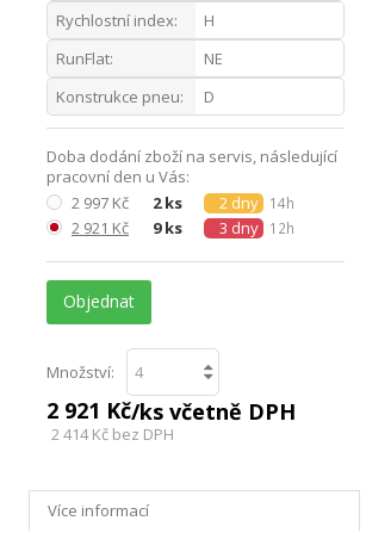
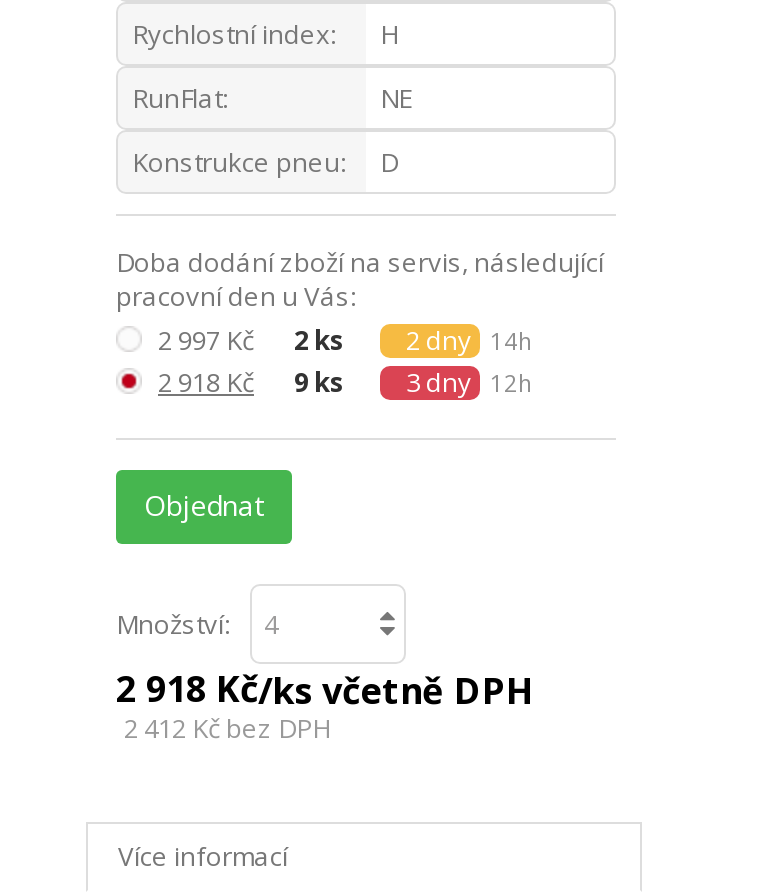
- 2 921 Kč
+ 2 918 Kč

- 2 921 Kč/ks včetně DPH
+ 2 918 Kč/ks včetně DPH

- 2 414 Kč bez DPH
+ 2 412 Kč bez DPH
